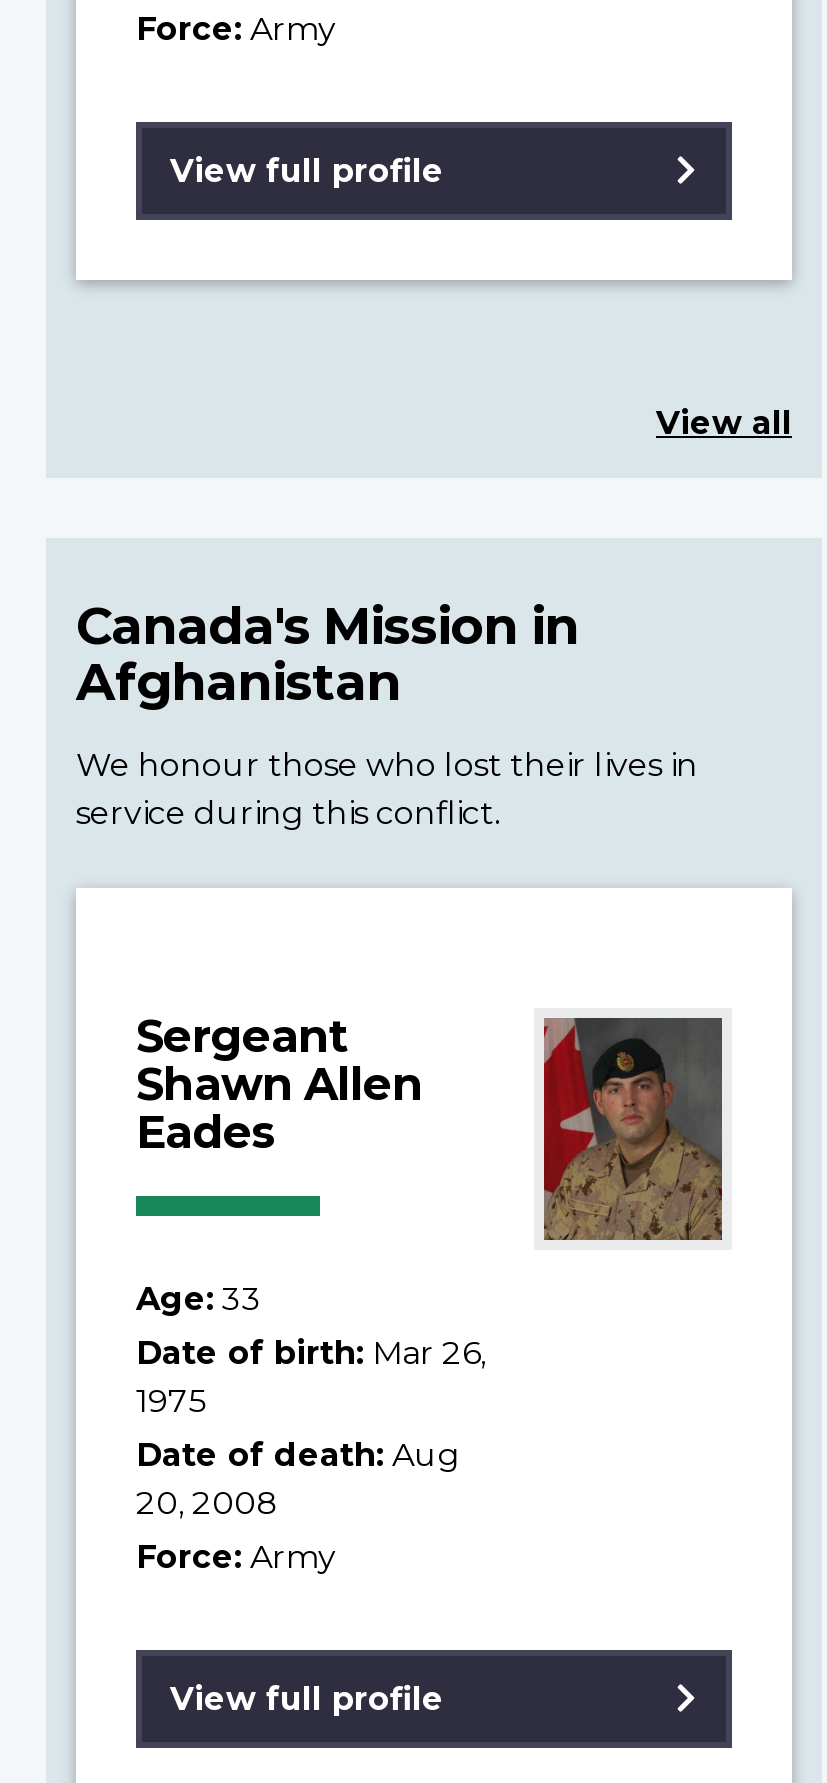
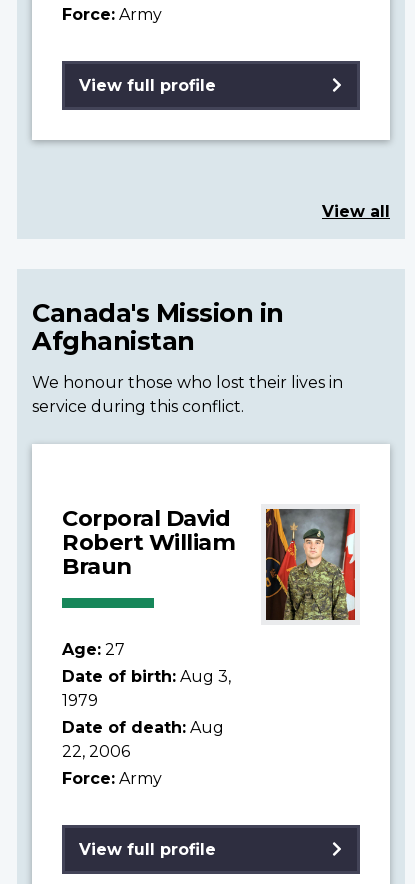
- Sergeant
- Shawn Allen
- Eades
+ Corporal David
+ Robert William
+ Braun

- [image]
+ [image]

- Age: 33
- Date of birth: Mar 26,
- 1975
+ Age: 27
+ Date of birth: Aug 3,
+ 1979

- 20, 2008
+ 22, 2006
